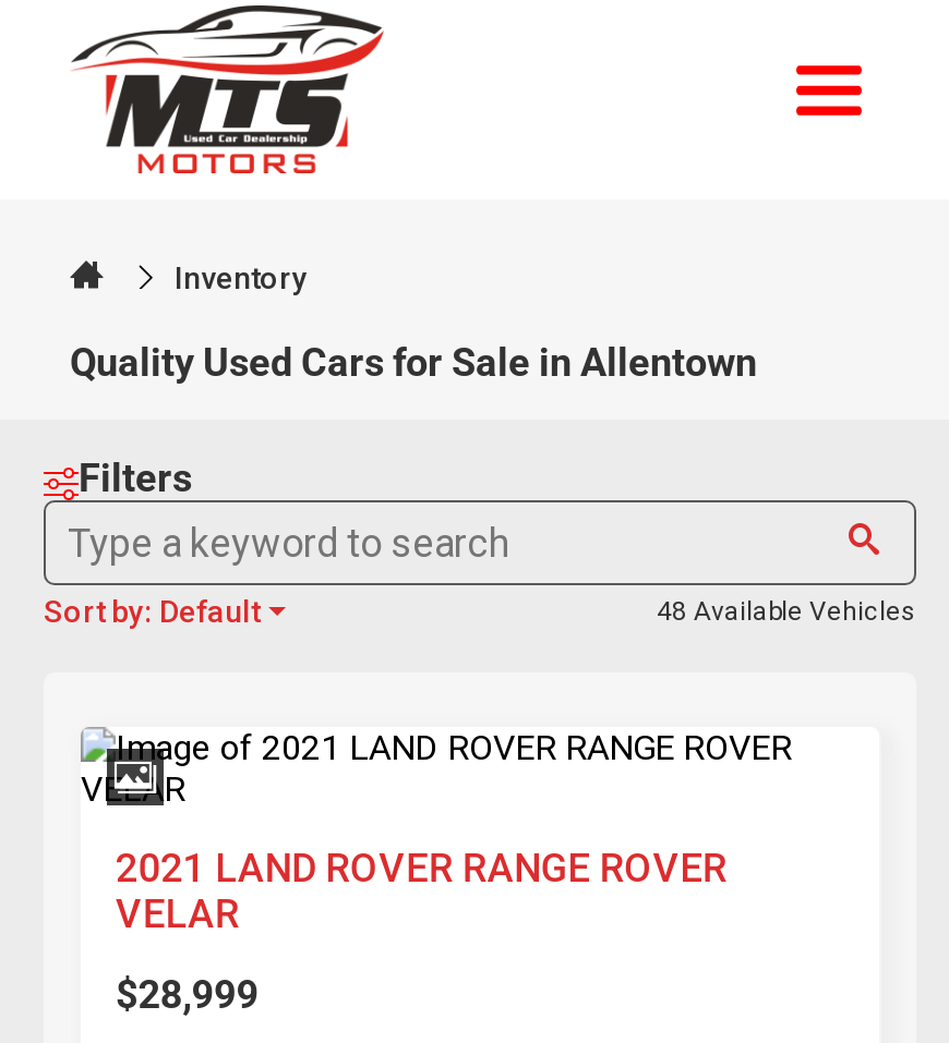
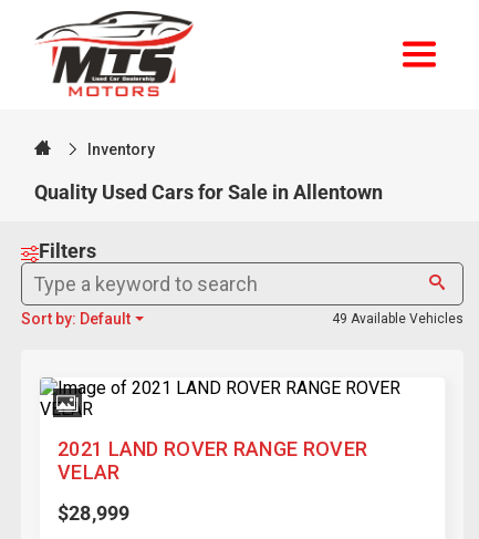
- 48 Available Vehicles
+ 49 Available Vehicles
